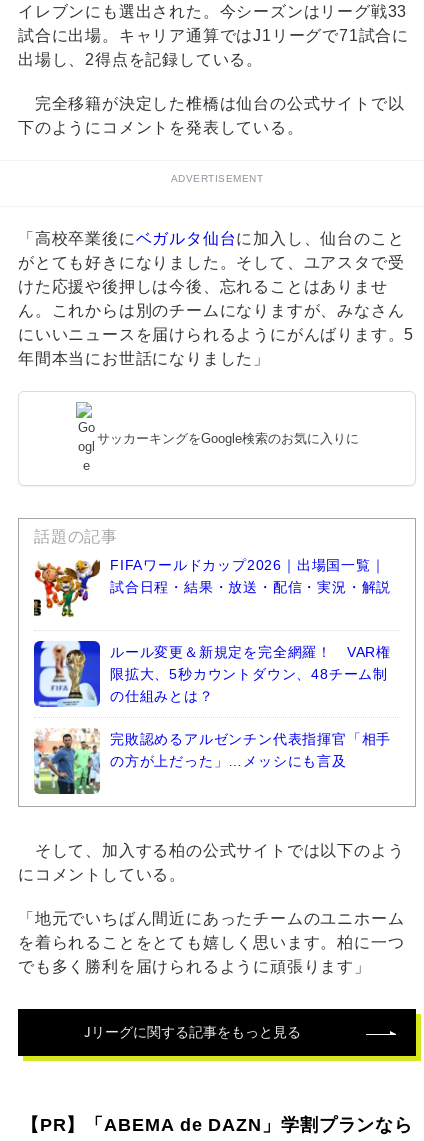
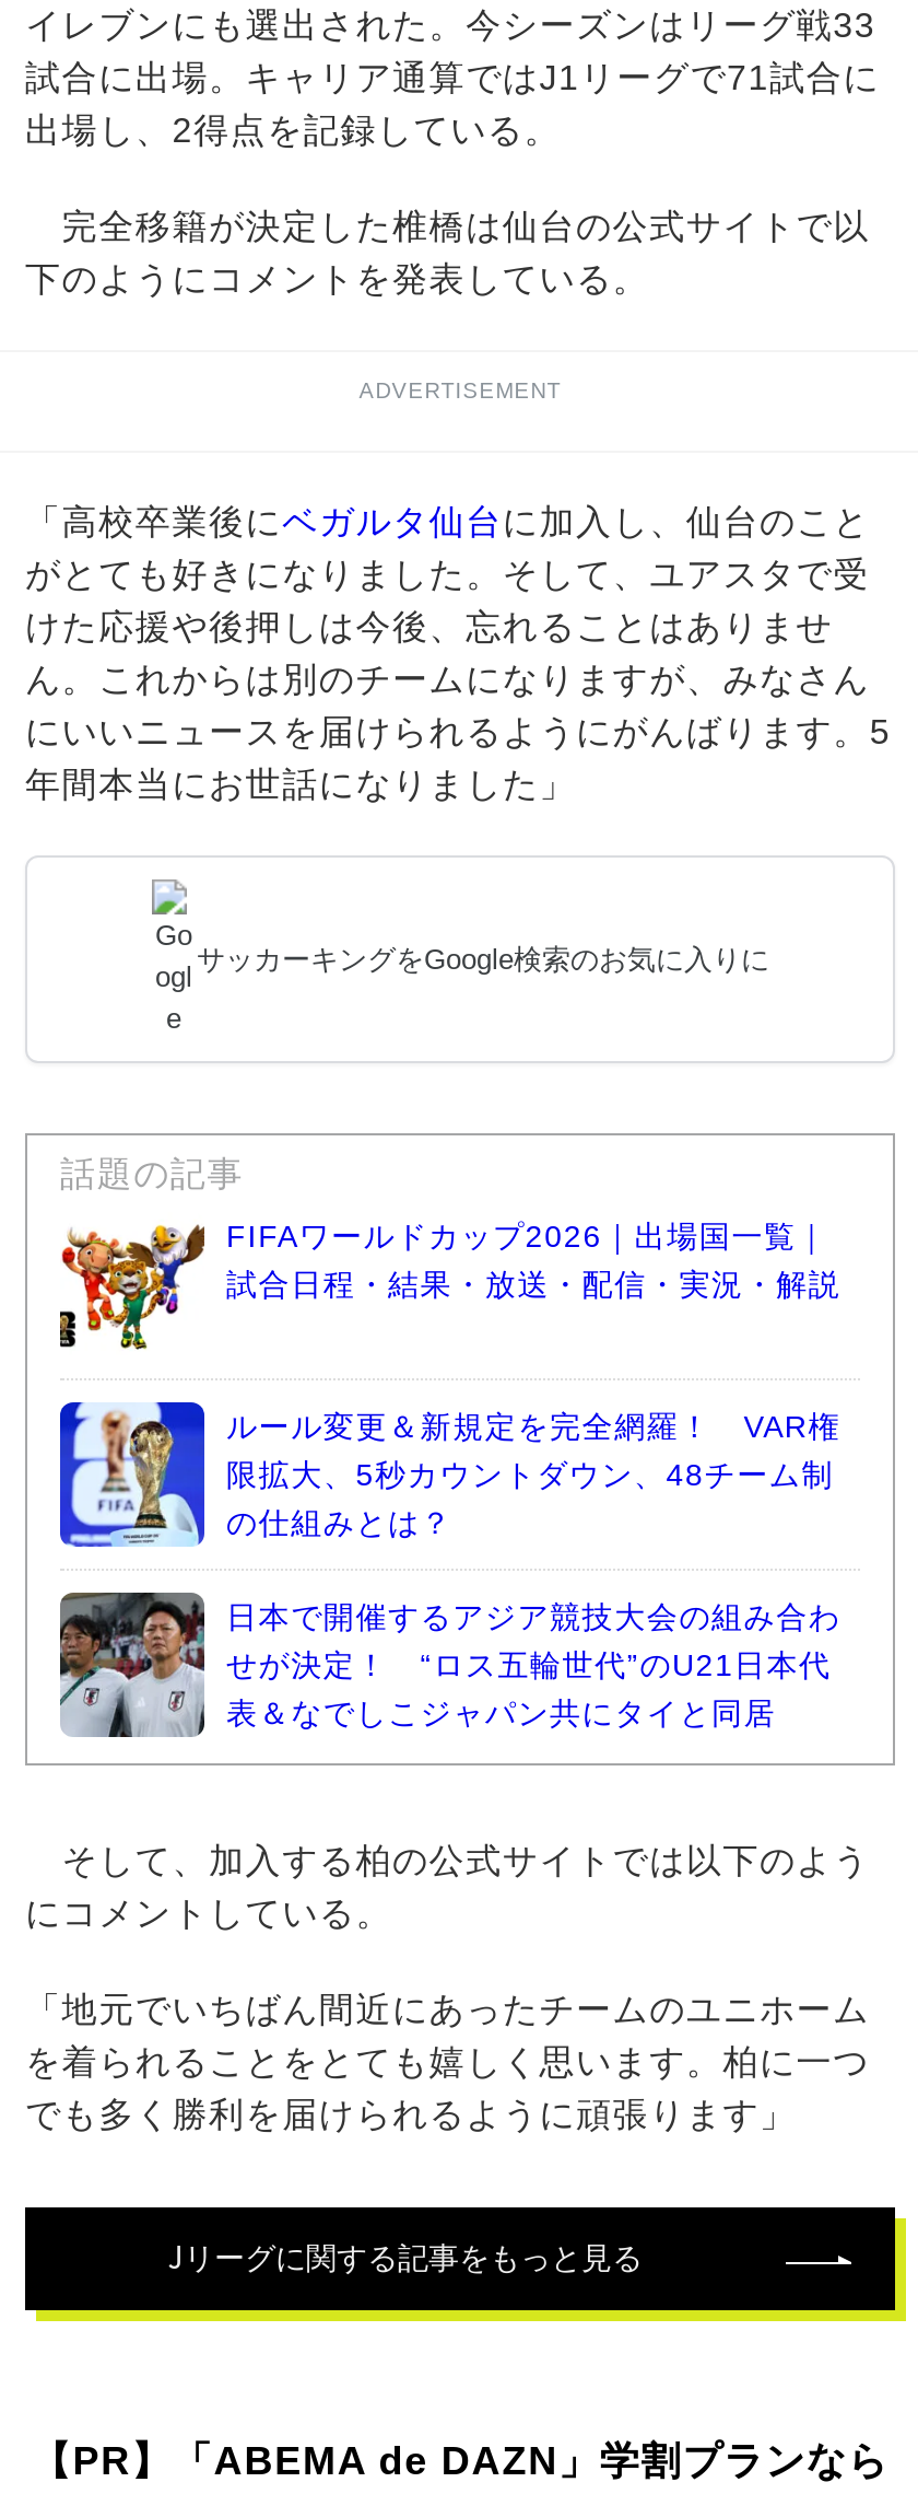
- [image]
- 完敗認めるアルゼンチン代表指揮官「相手
- の方が上だった」…メッシにも言及
+ [image]
+ 日本で開催するアジア競技大会の組み合わ
+ せが決定！ “ロス五輪世代”のU21日本代
+ 表＆なでしこジャパン共にタイと同居
